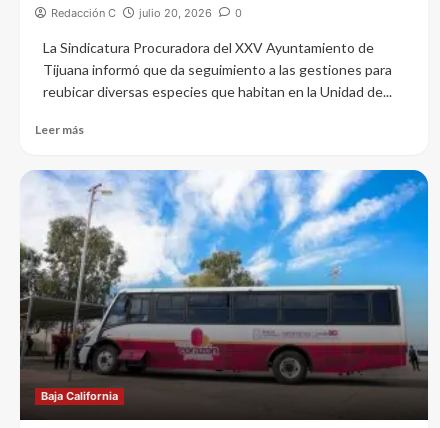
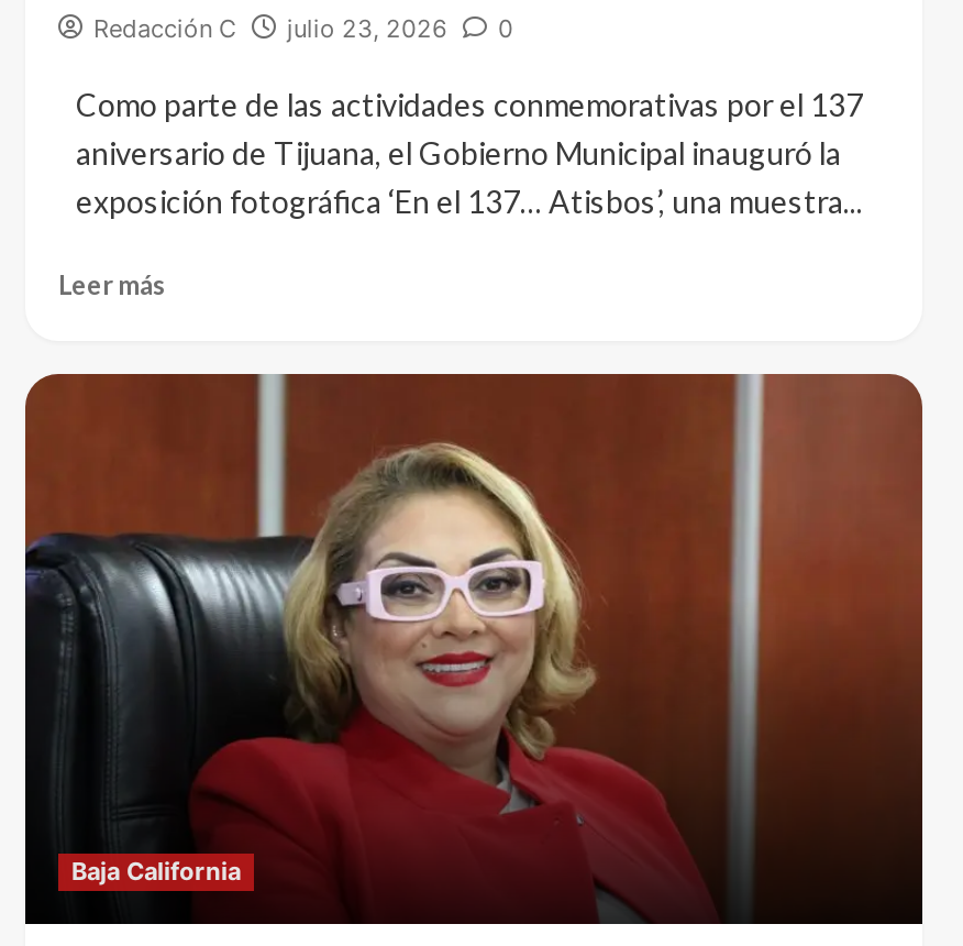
- Redacción C julio 20, 2026 0
+ Redacción C julio 23, 2026 0

- La Sindicatura Procuradora del XXV Ayuntamiento de
- Tijuana informó que da seguimiento a las gestiones para
- reubicar diversas especies que habitan en la Unidad de...
+ Como parte de las actividades conmemorativas por el 137
+ aniversario de Tijuana, el Gobierno Municipal inauguró la
+ exposición fotográfica ‘En el 137… Atisbos’, una muestra...

- [image]
+ [image]
